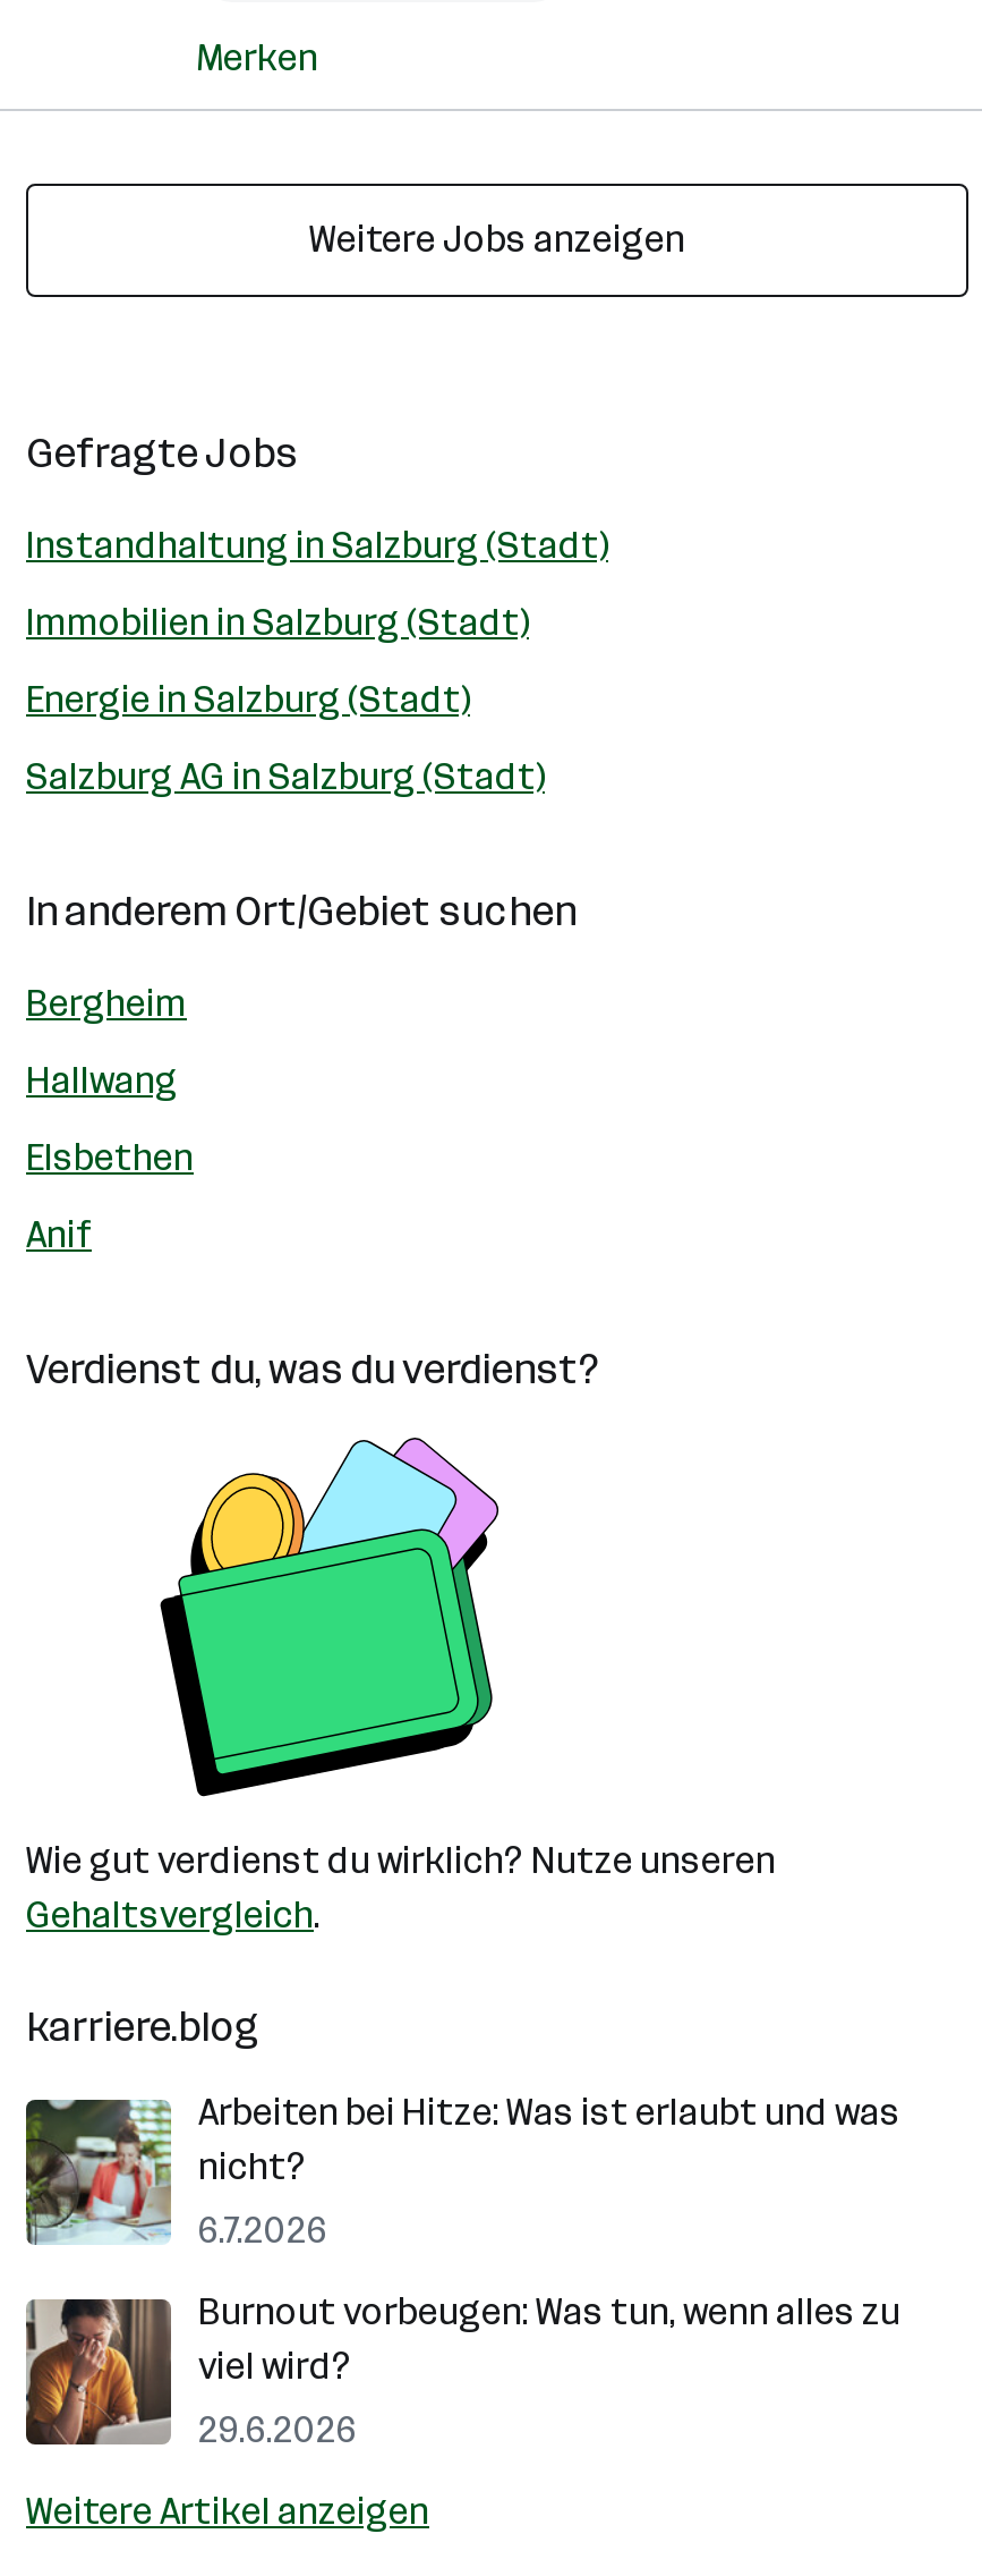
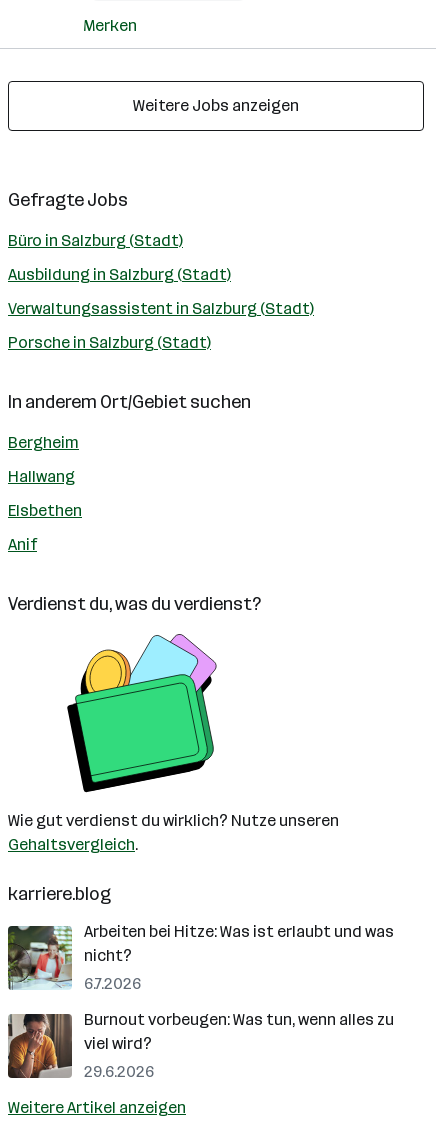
- Instandhaltung in Salzburg (Stadt)
+ Büro in Salzburg (Stadt)

- Immobilien in Salzburg (Stadt)
+ Ausbildung in Salzburg (Stadt)

- Energie in Salzburg (Stadt)
+ Verwaltungsassistent in Salzburg (Stadt)

- Salzburg AG in Salzburg (Stadt)
+ Porsche in Salzburg (Stadt)
